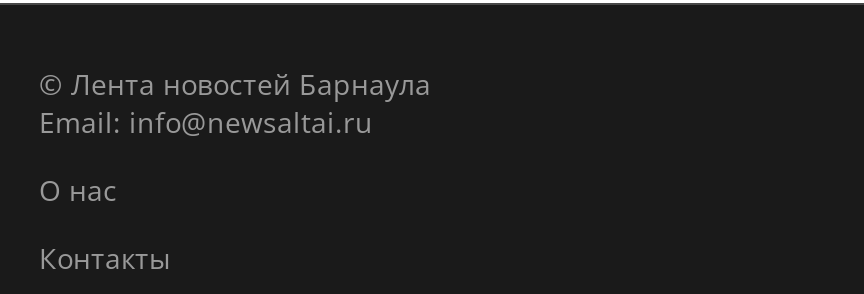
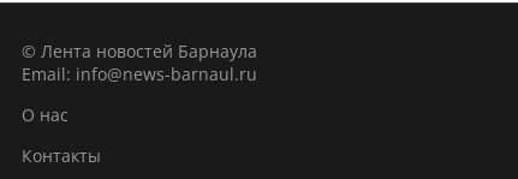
- Email: info@newsaltai.ru
+ Email: info@news-barnaul.ru
